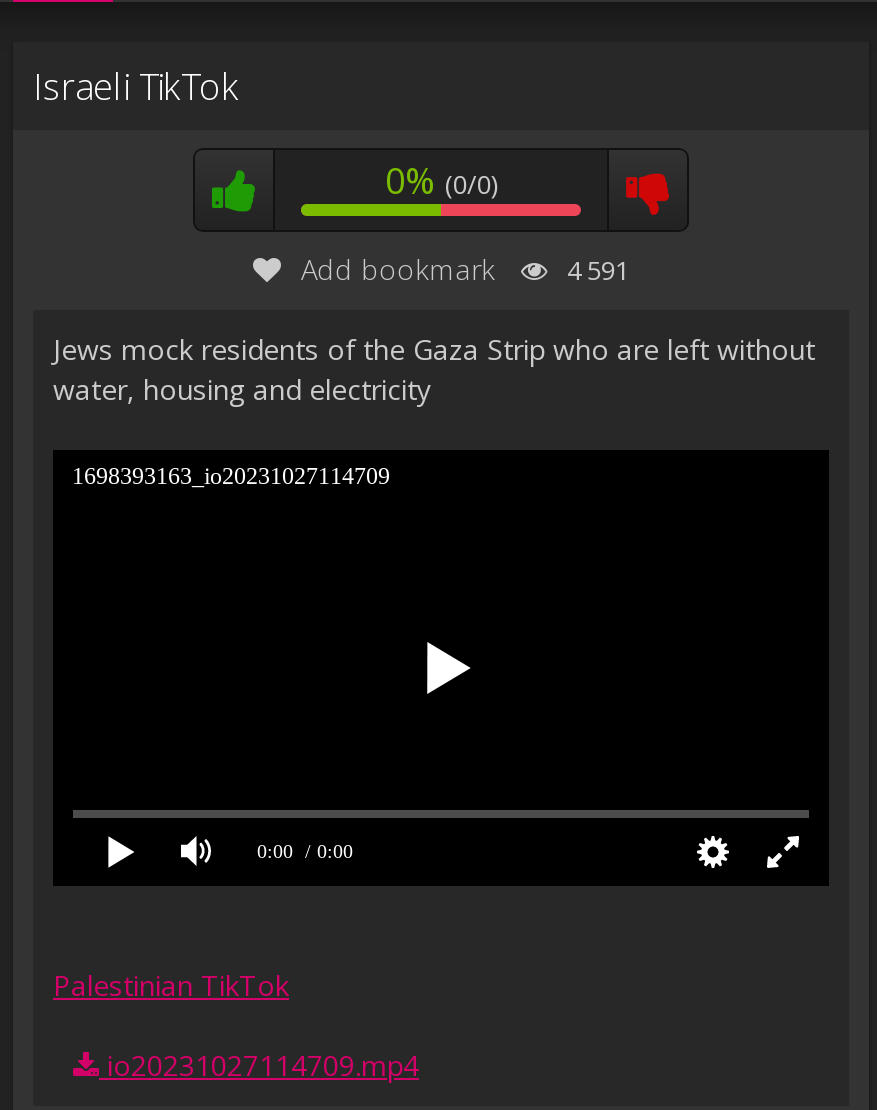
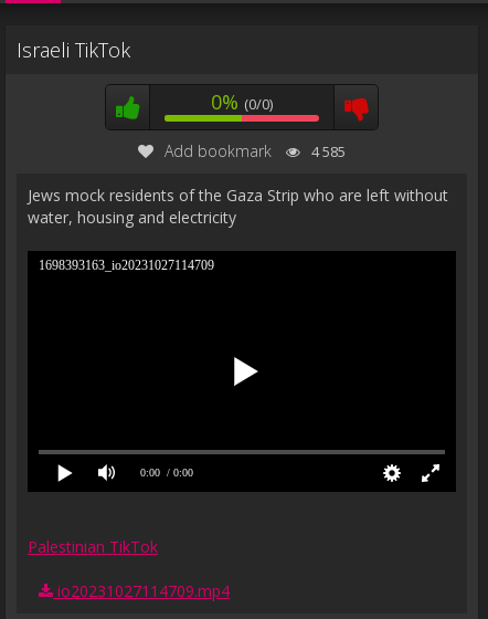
- Add bookmark 4 591
+ Add bookmark 4 585
